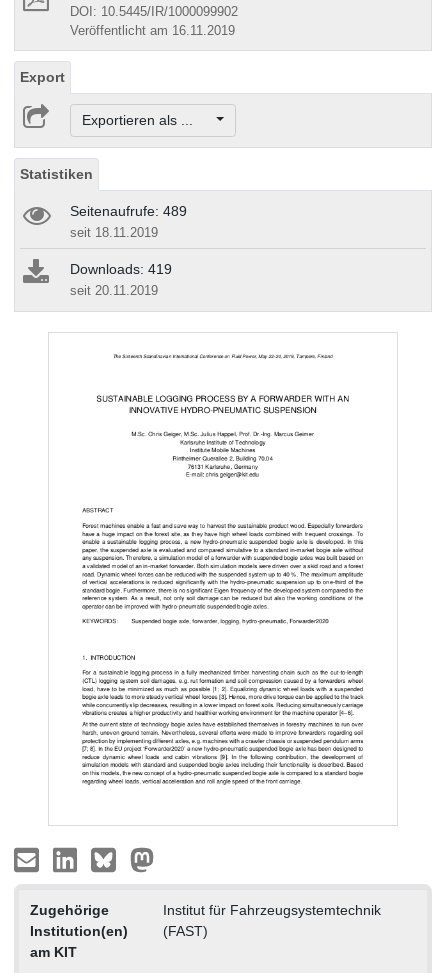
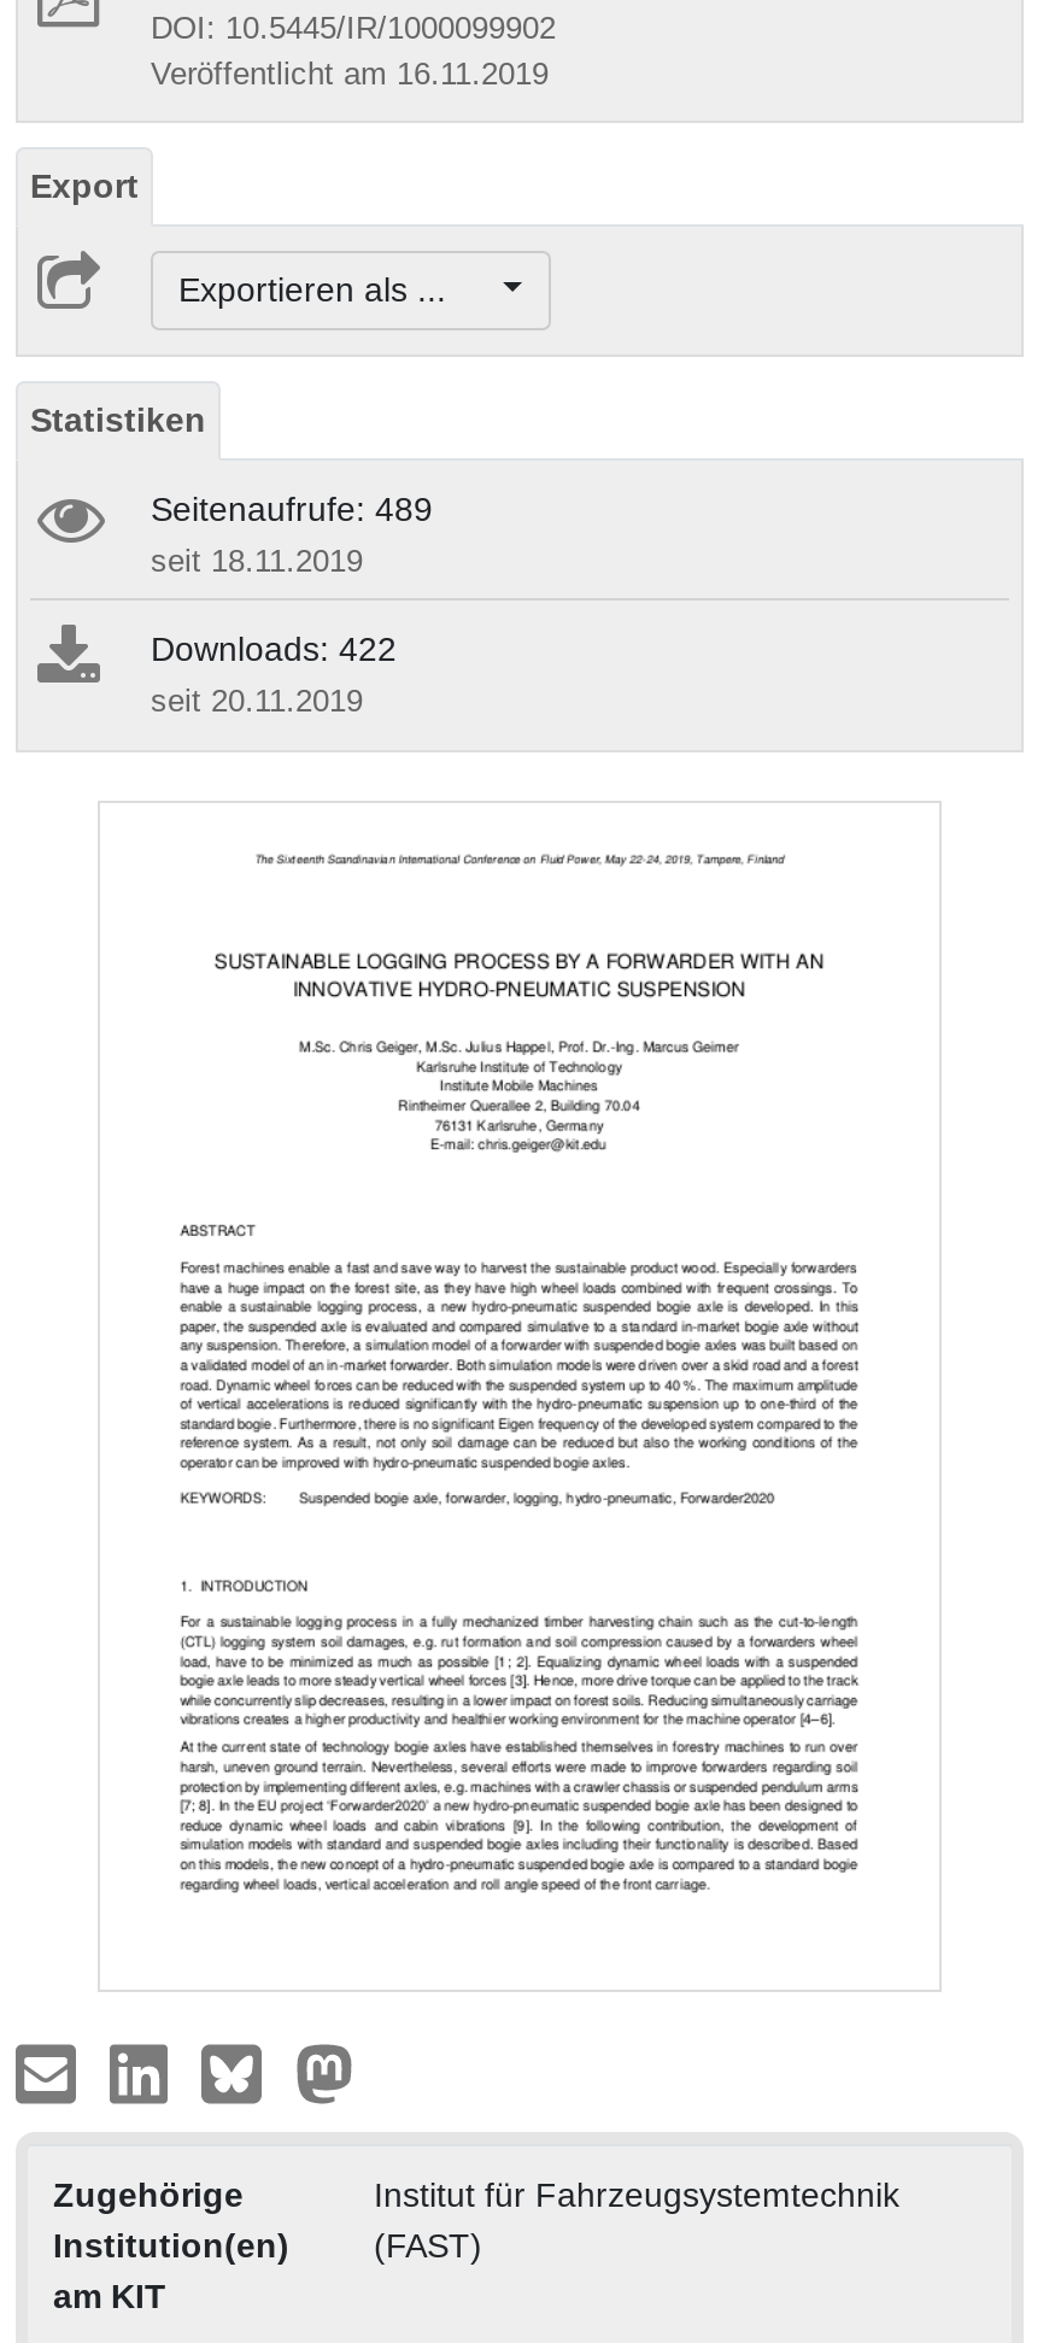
- Downloads: 419
+ Downloads: 422
